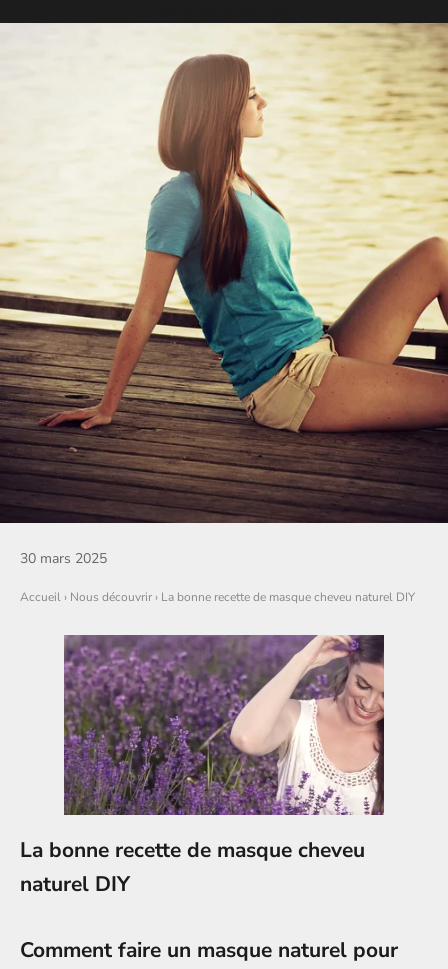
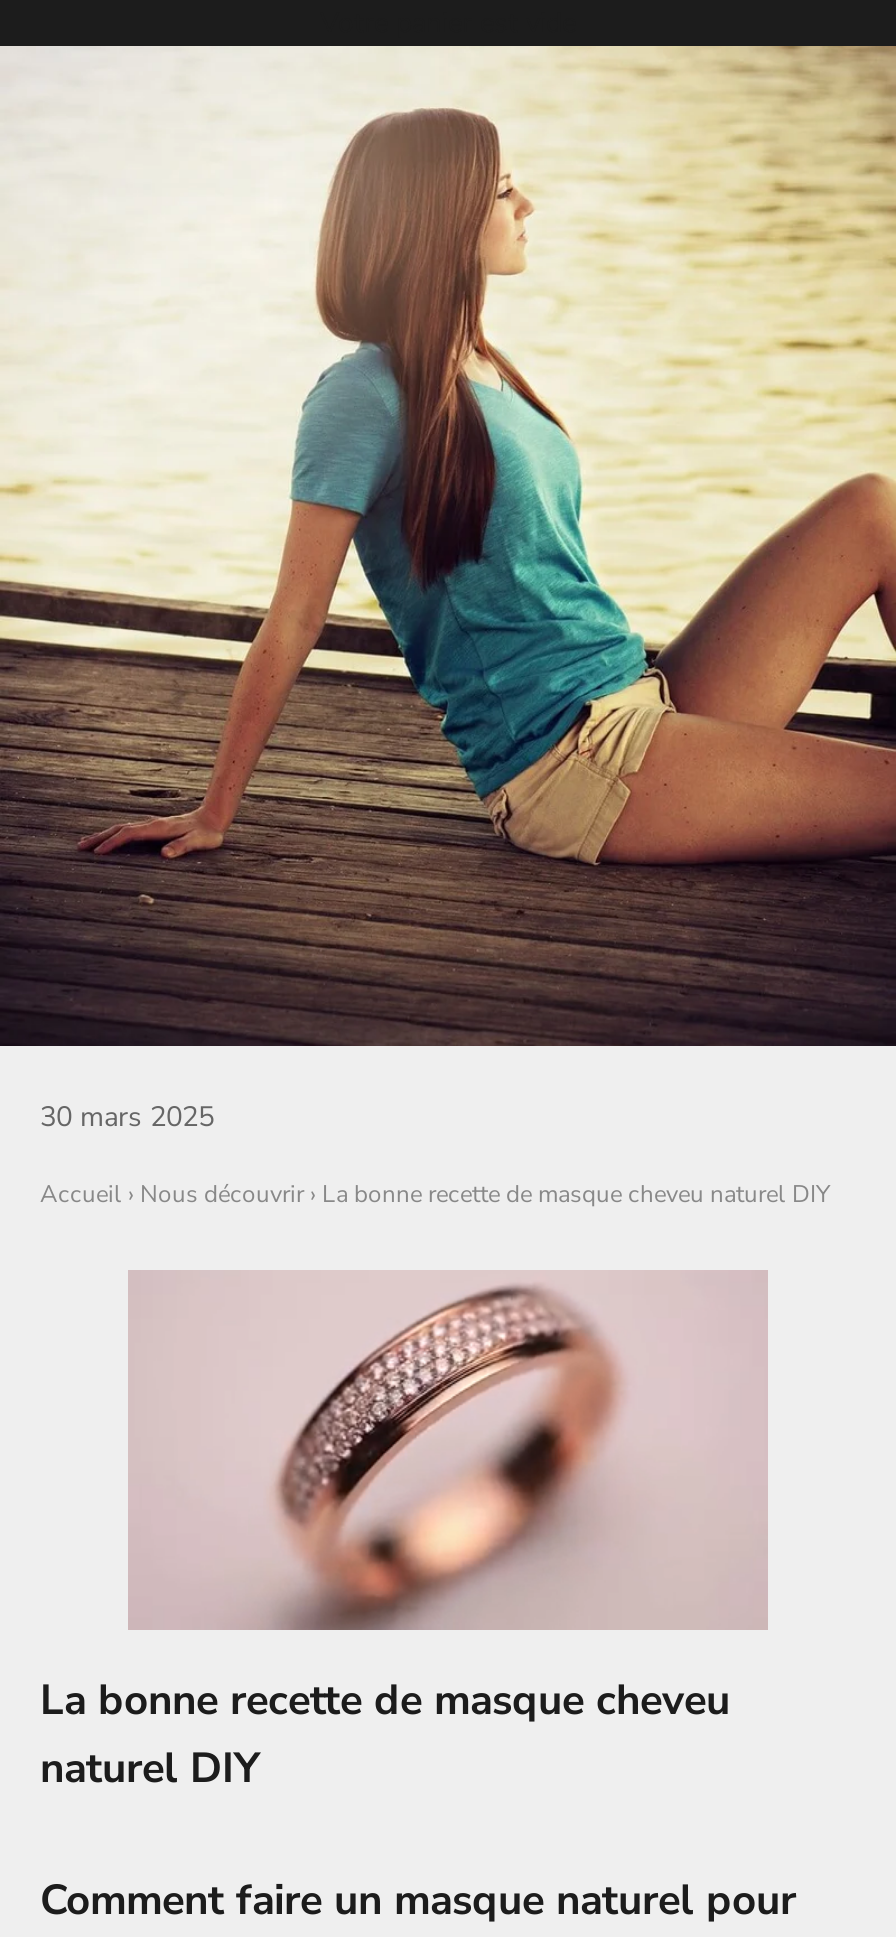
- [image]
+ [image]
